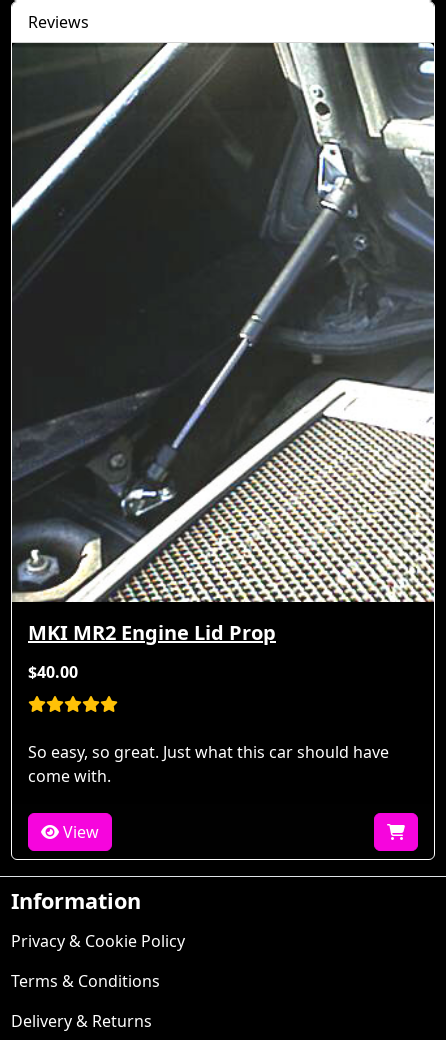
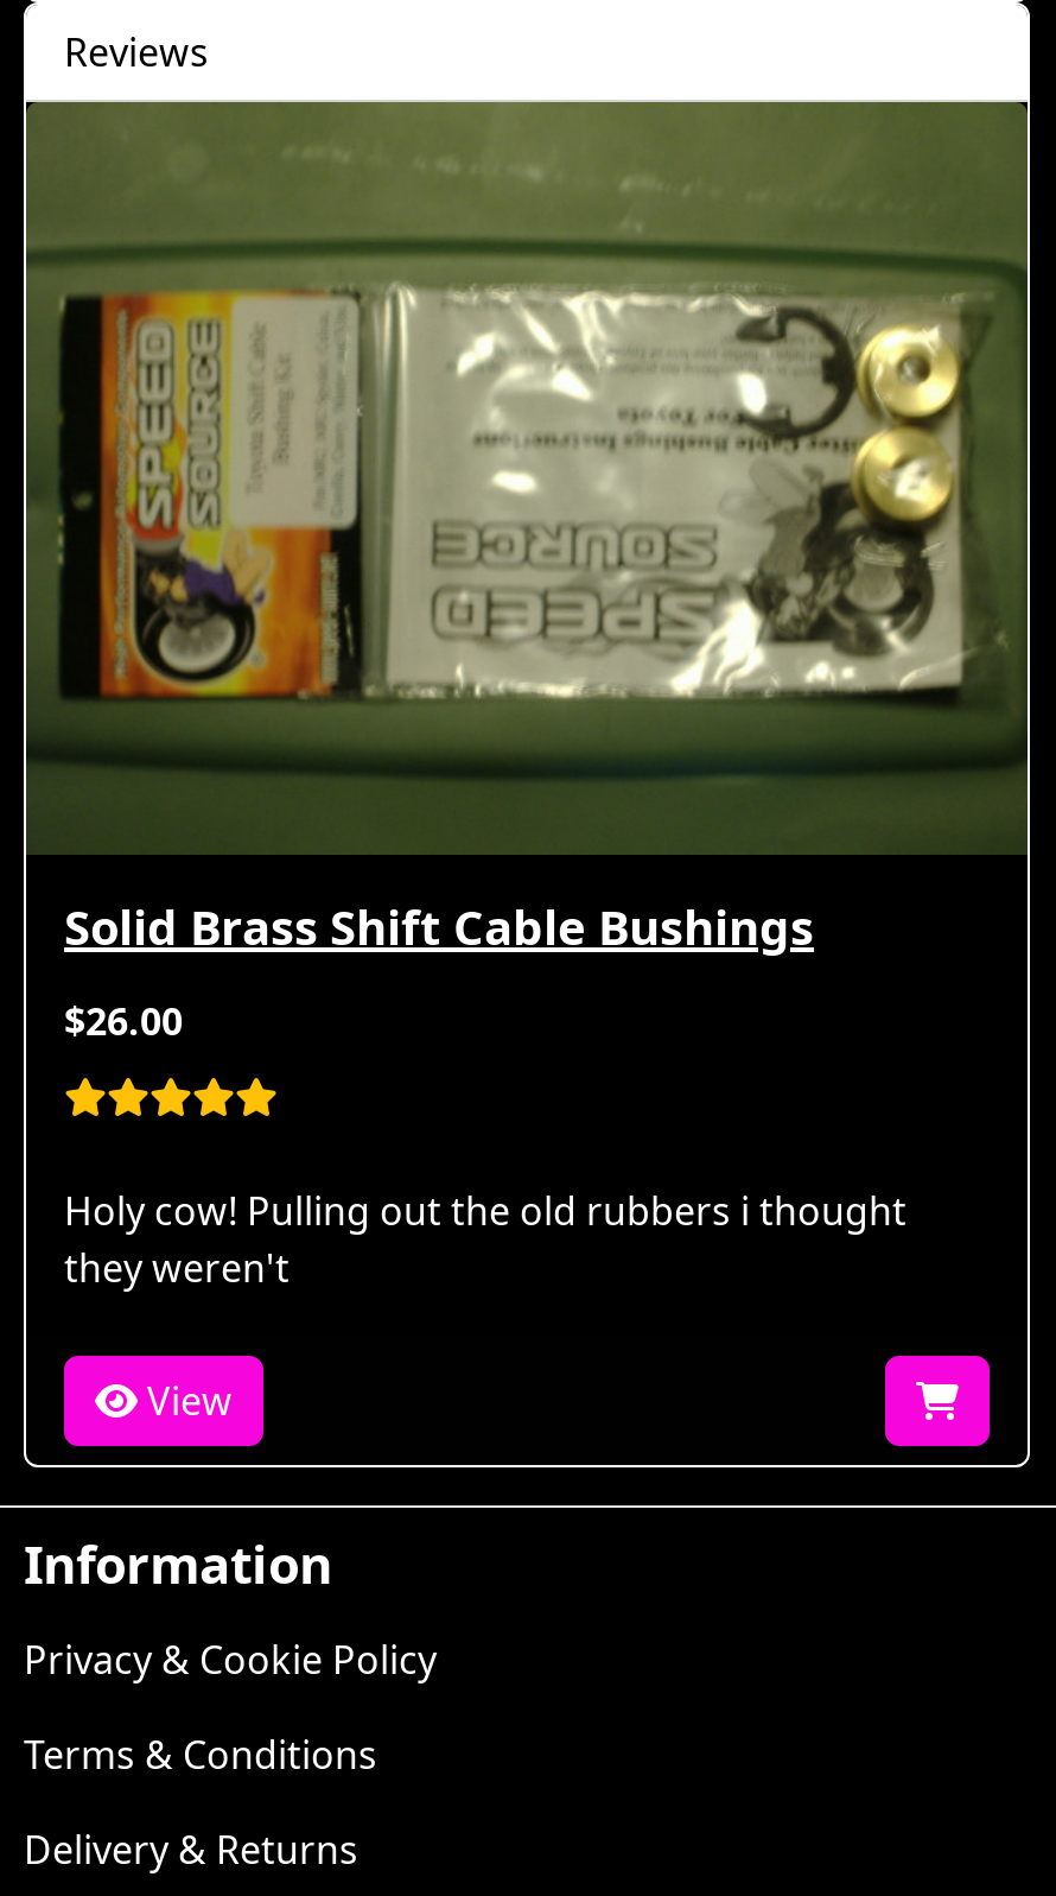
- [image]
- MKI MR2 Engine Lid Prop
+ [image]
+ Solid Brass Shift Cable Bushings

- $40.00
+ $26.00

- So easy, so great. Just what this car should have
- come with.
+ Holy cow! Pulling out the old rubbers i thought
+ they weren't
